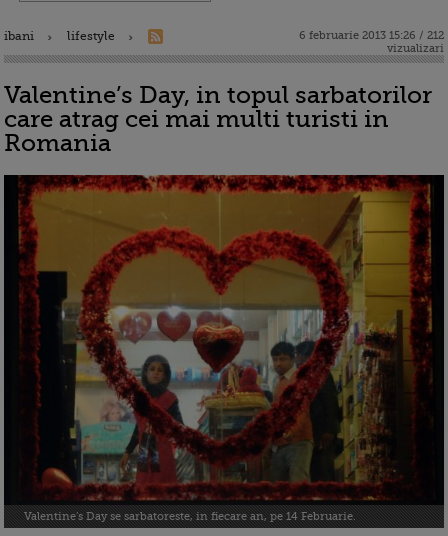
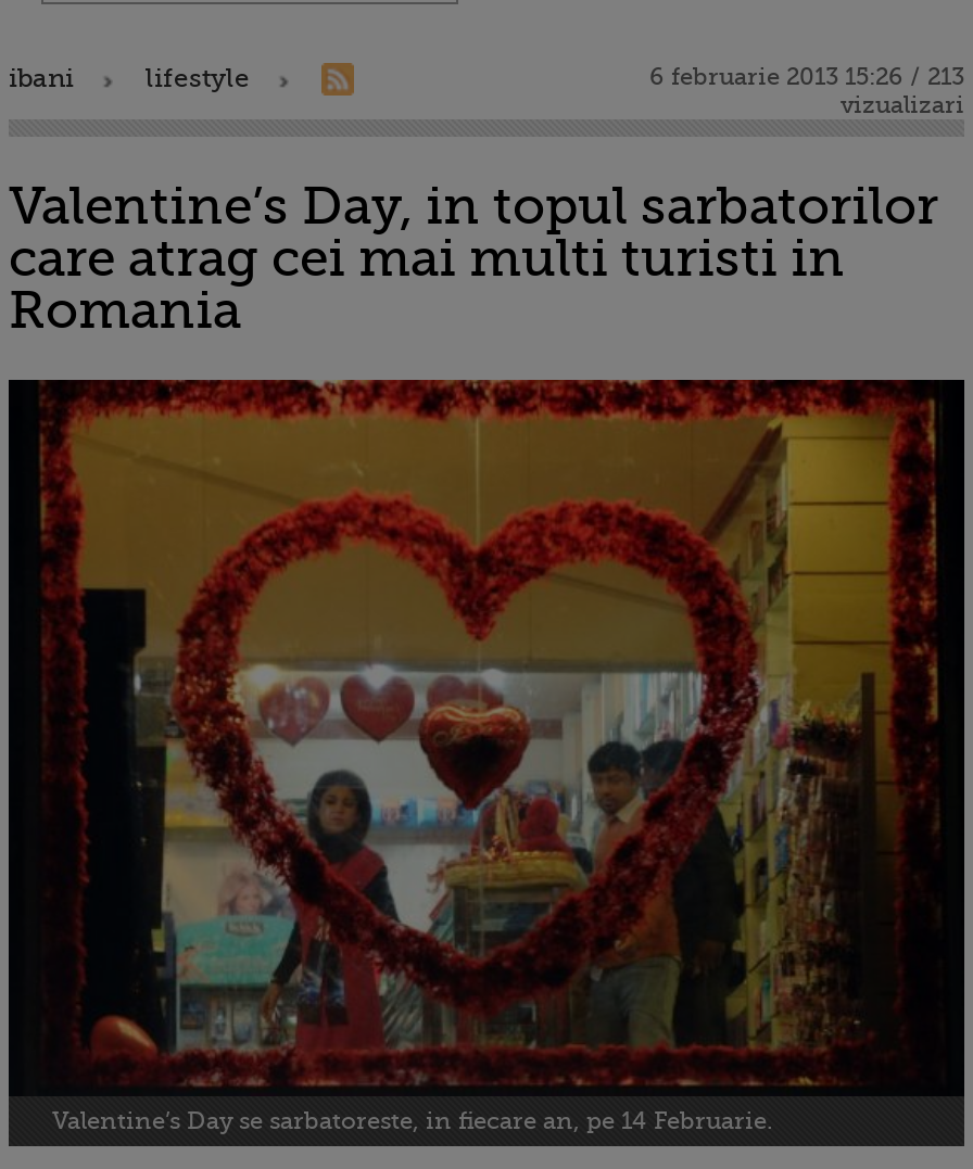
- 6 februarie 2013 15:26 / 212
+ 6 februarie 2013 15:26 / 213
